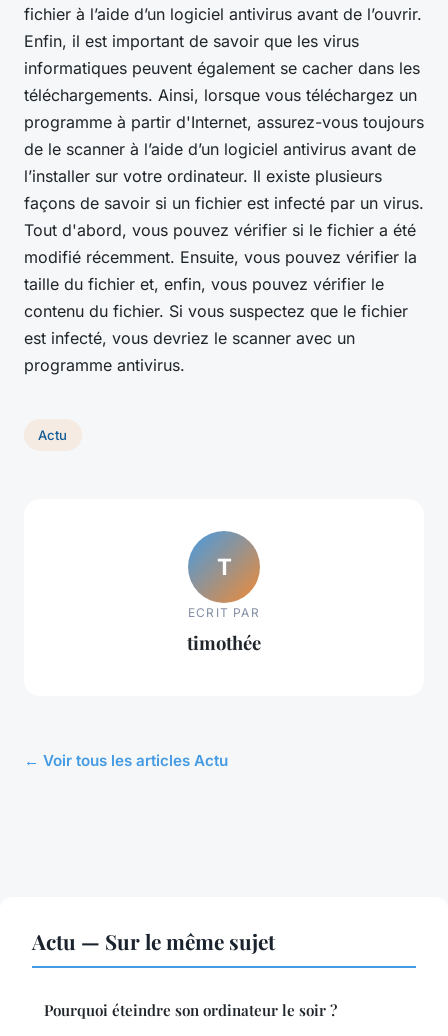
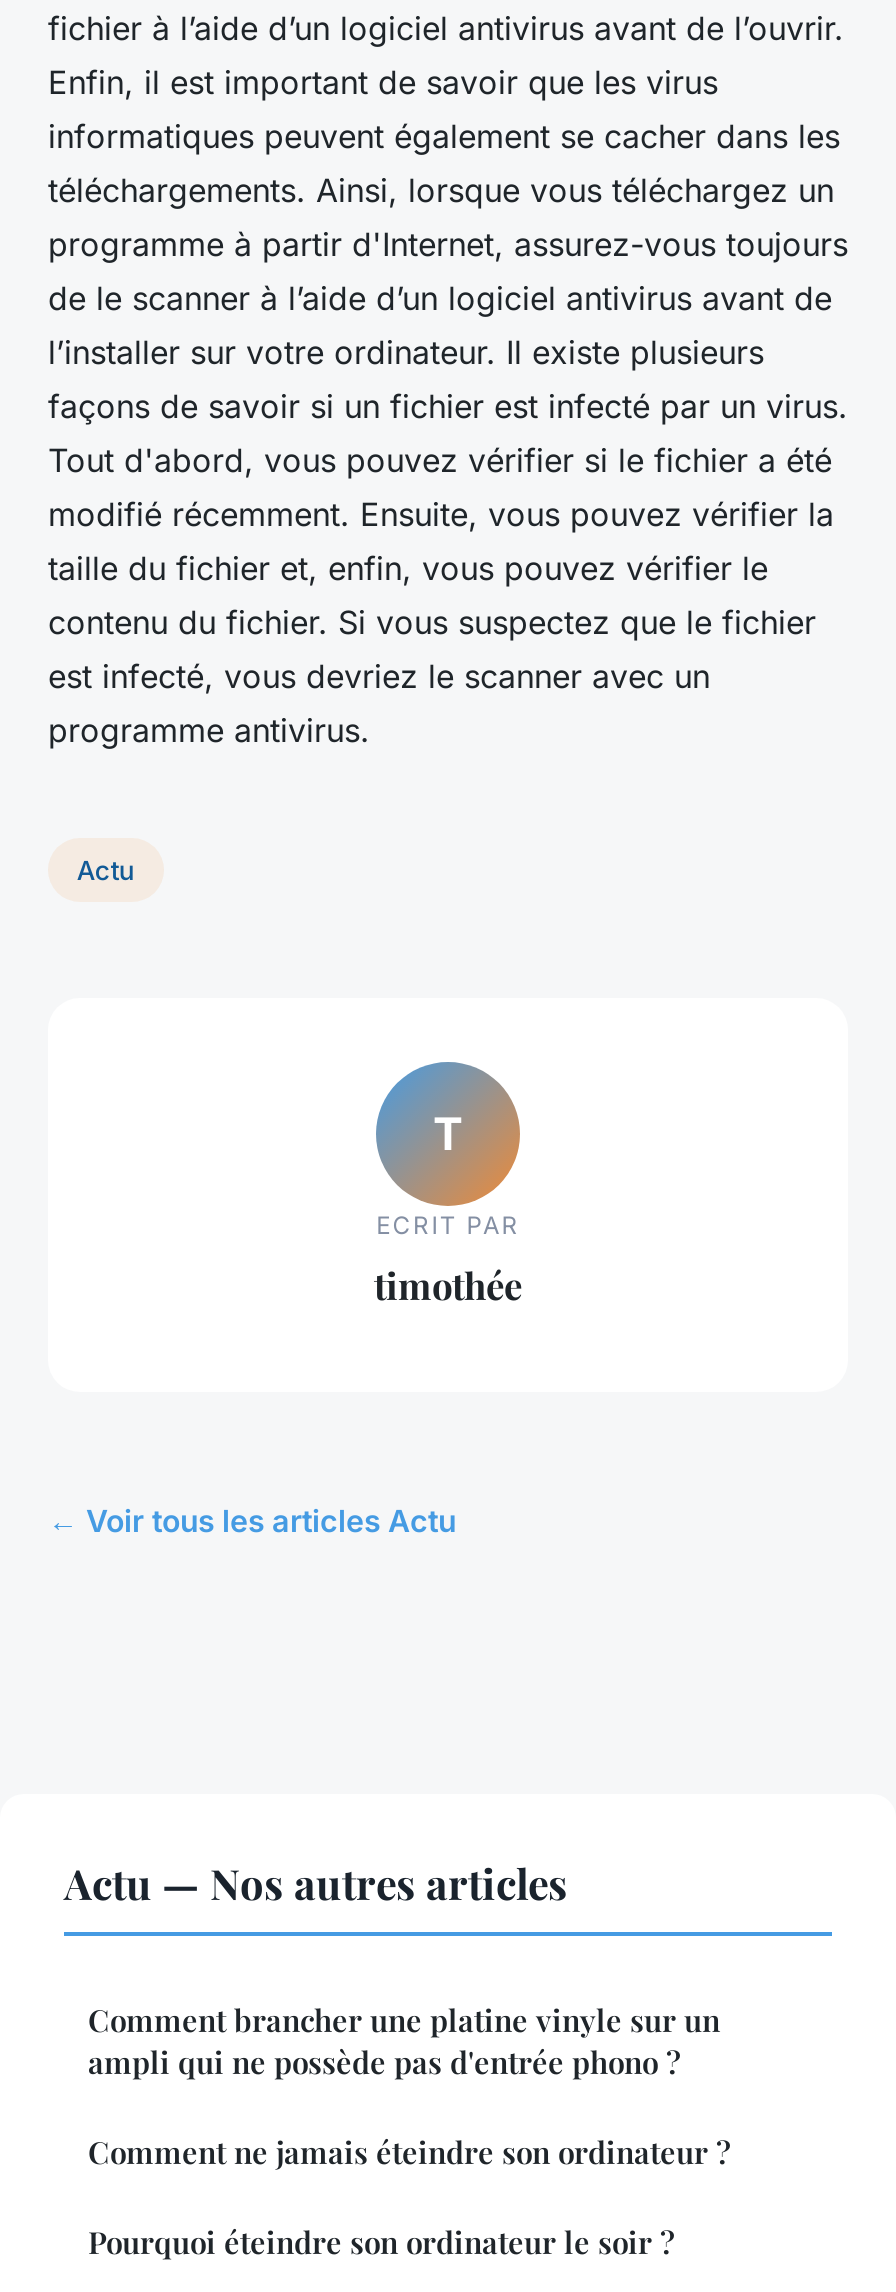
- Actu — Sur le même sujet
+ Actu — Nos autres articles
+ Comment brancher une platine vinyle sur un
+ ampli qui ne possède pas d'entrée phono ?
+ Comment ne jamais éteindre son ordinateur ?
